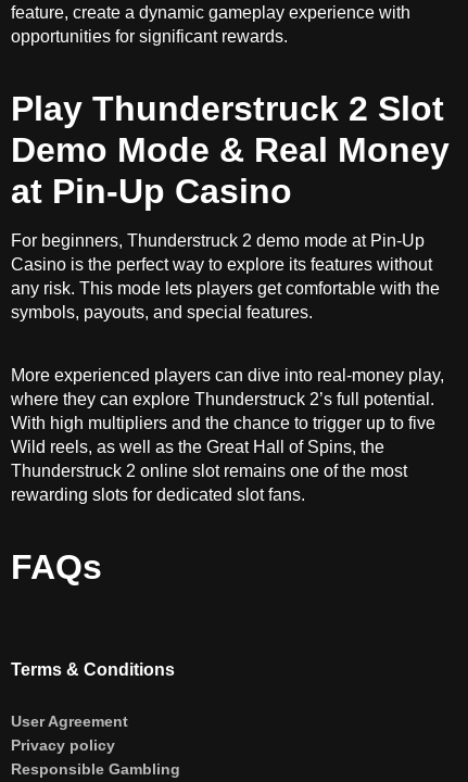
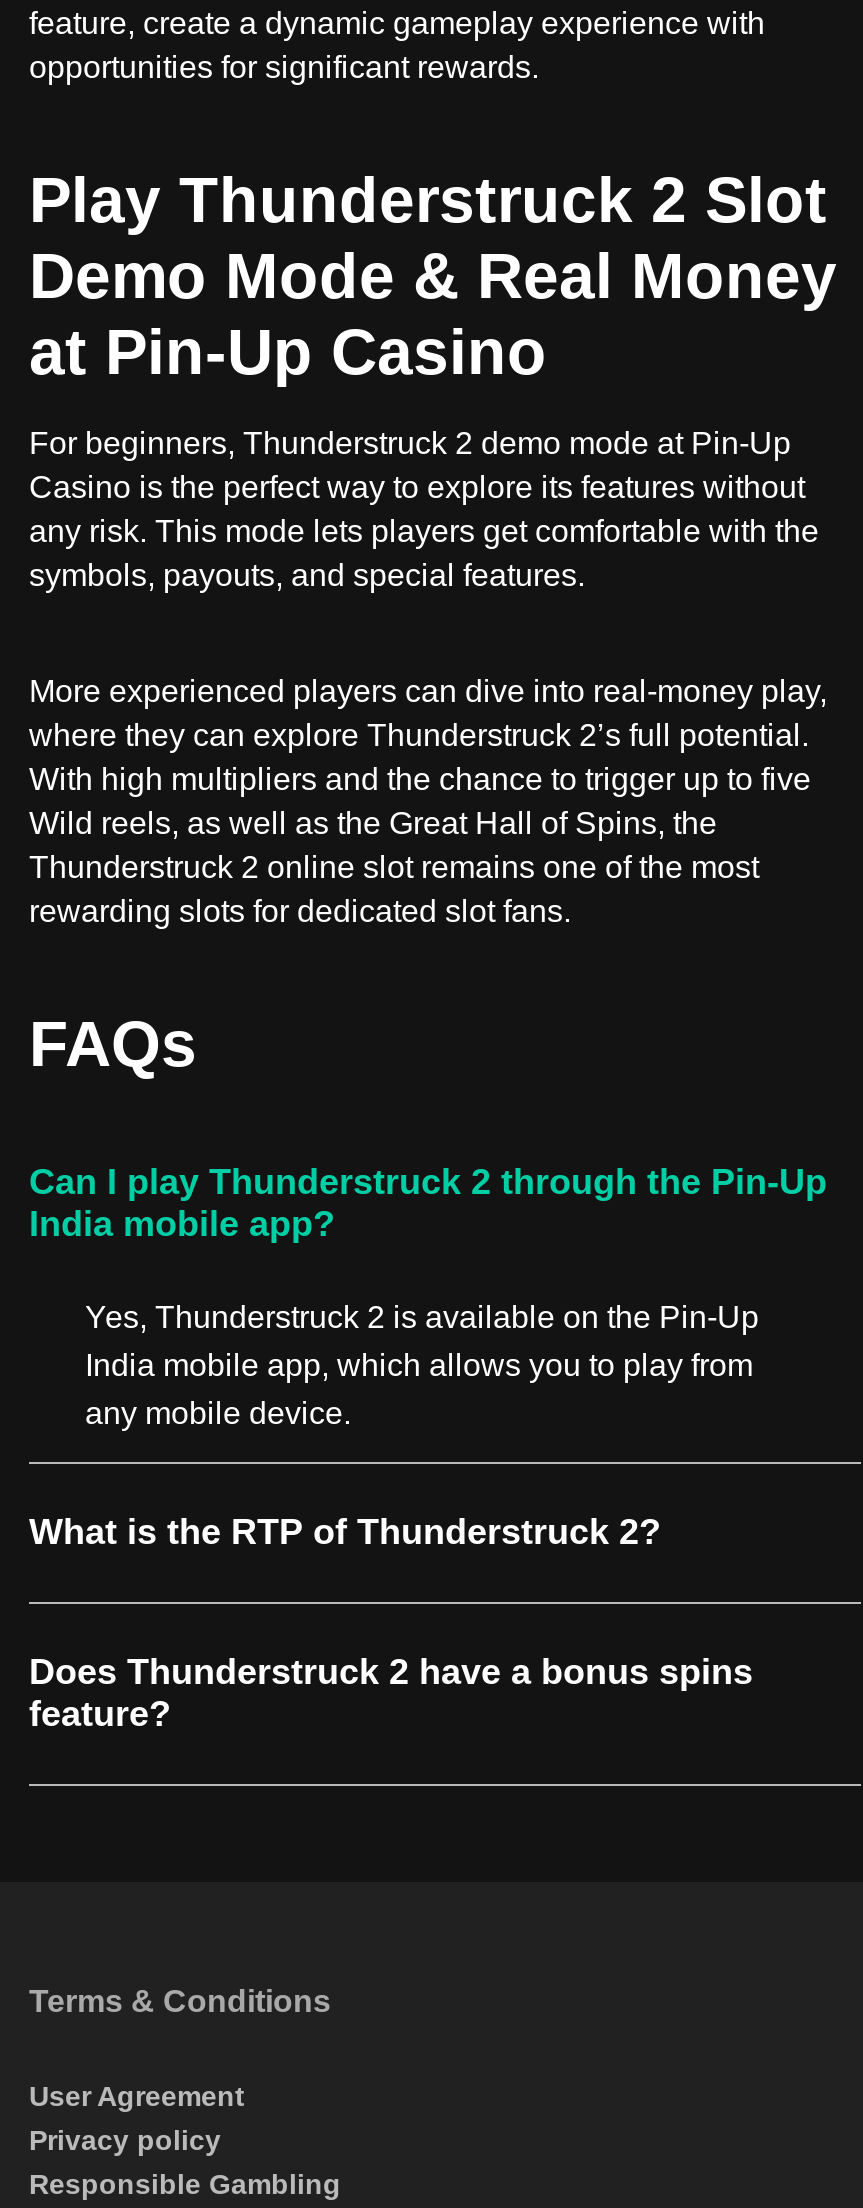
+ Can I play Thunderstruck 2 through the Pin-Up
+ India mobile app?
+ Yes, Thunderstruck 2 is available on the Pin-Up
+ India mobile app, which allows you to play from
+ any mobile device.
+ What is the RTP of Thunderstruck 2?
+ Does Thunderstruck 2 have a bonus spins
+ feature?
